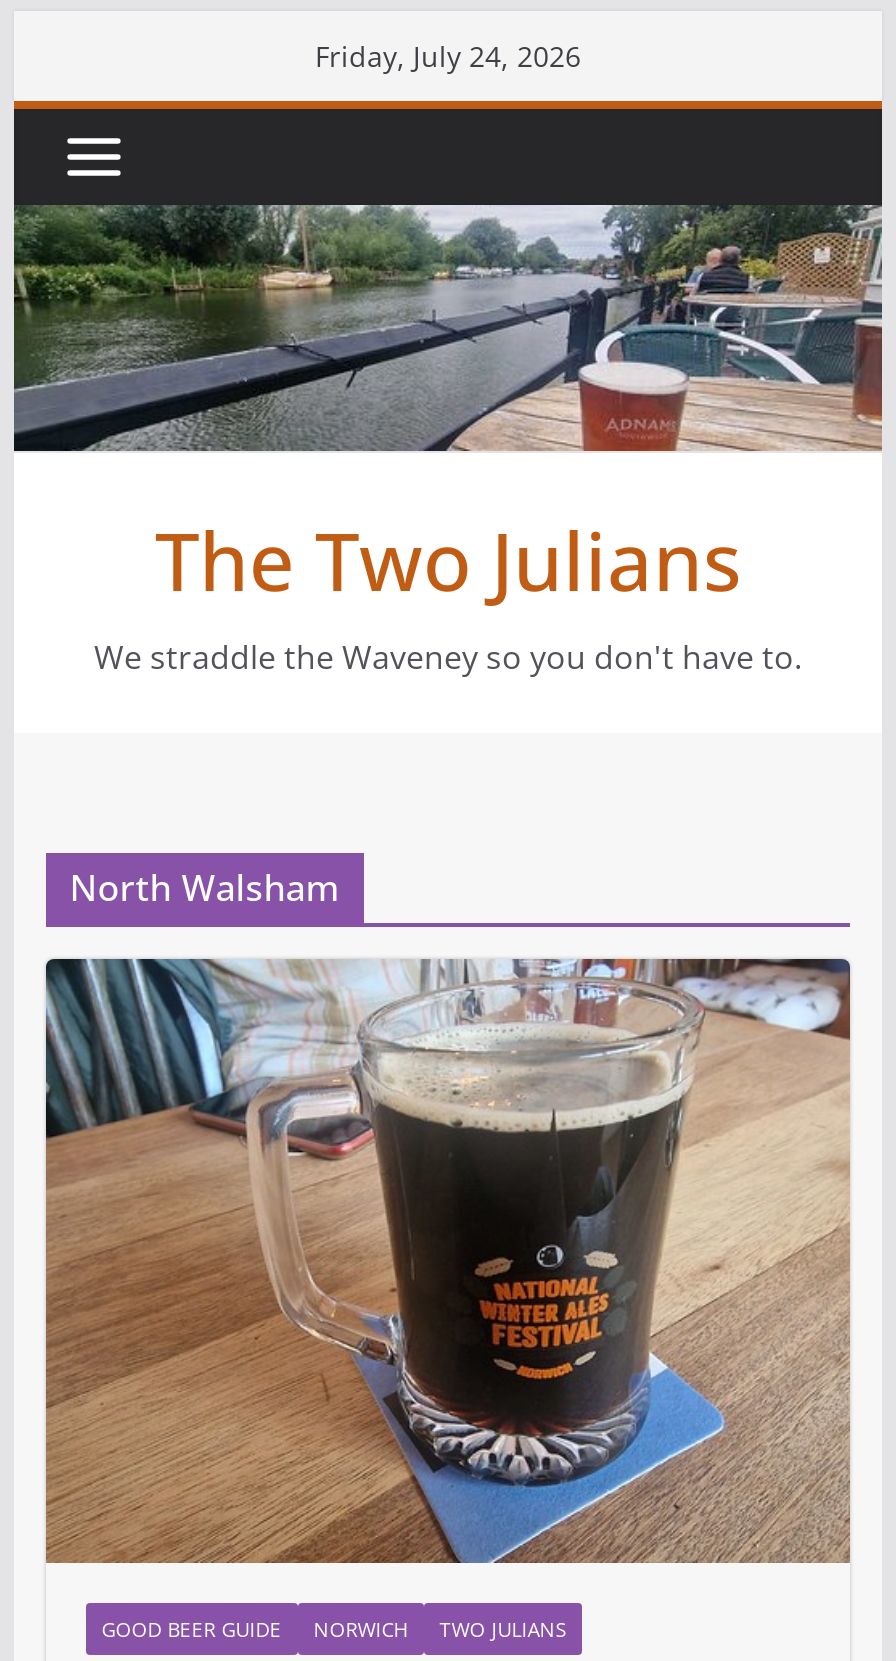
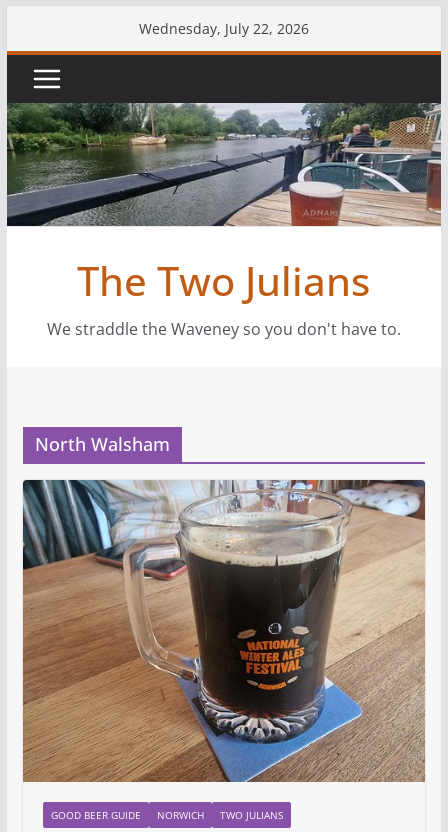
- Friday, July 24, 2026
+ Wednesday, July 22, 2026
